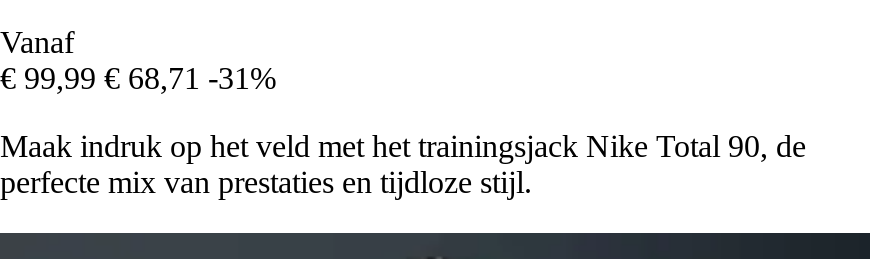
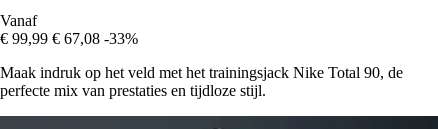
- € 99,99 € 68,71 -31%
+ € 99,99 € 67,08 -33%
